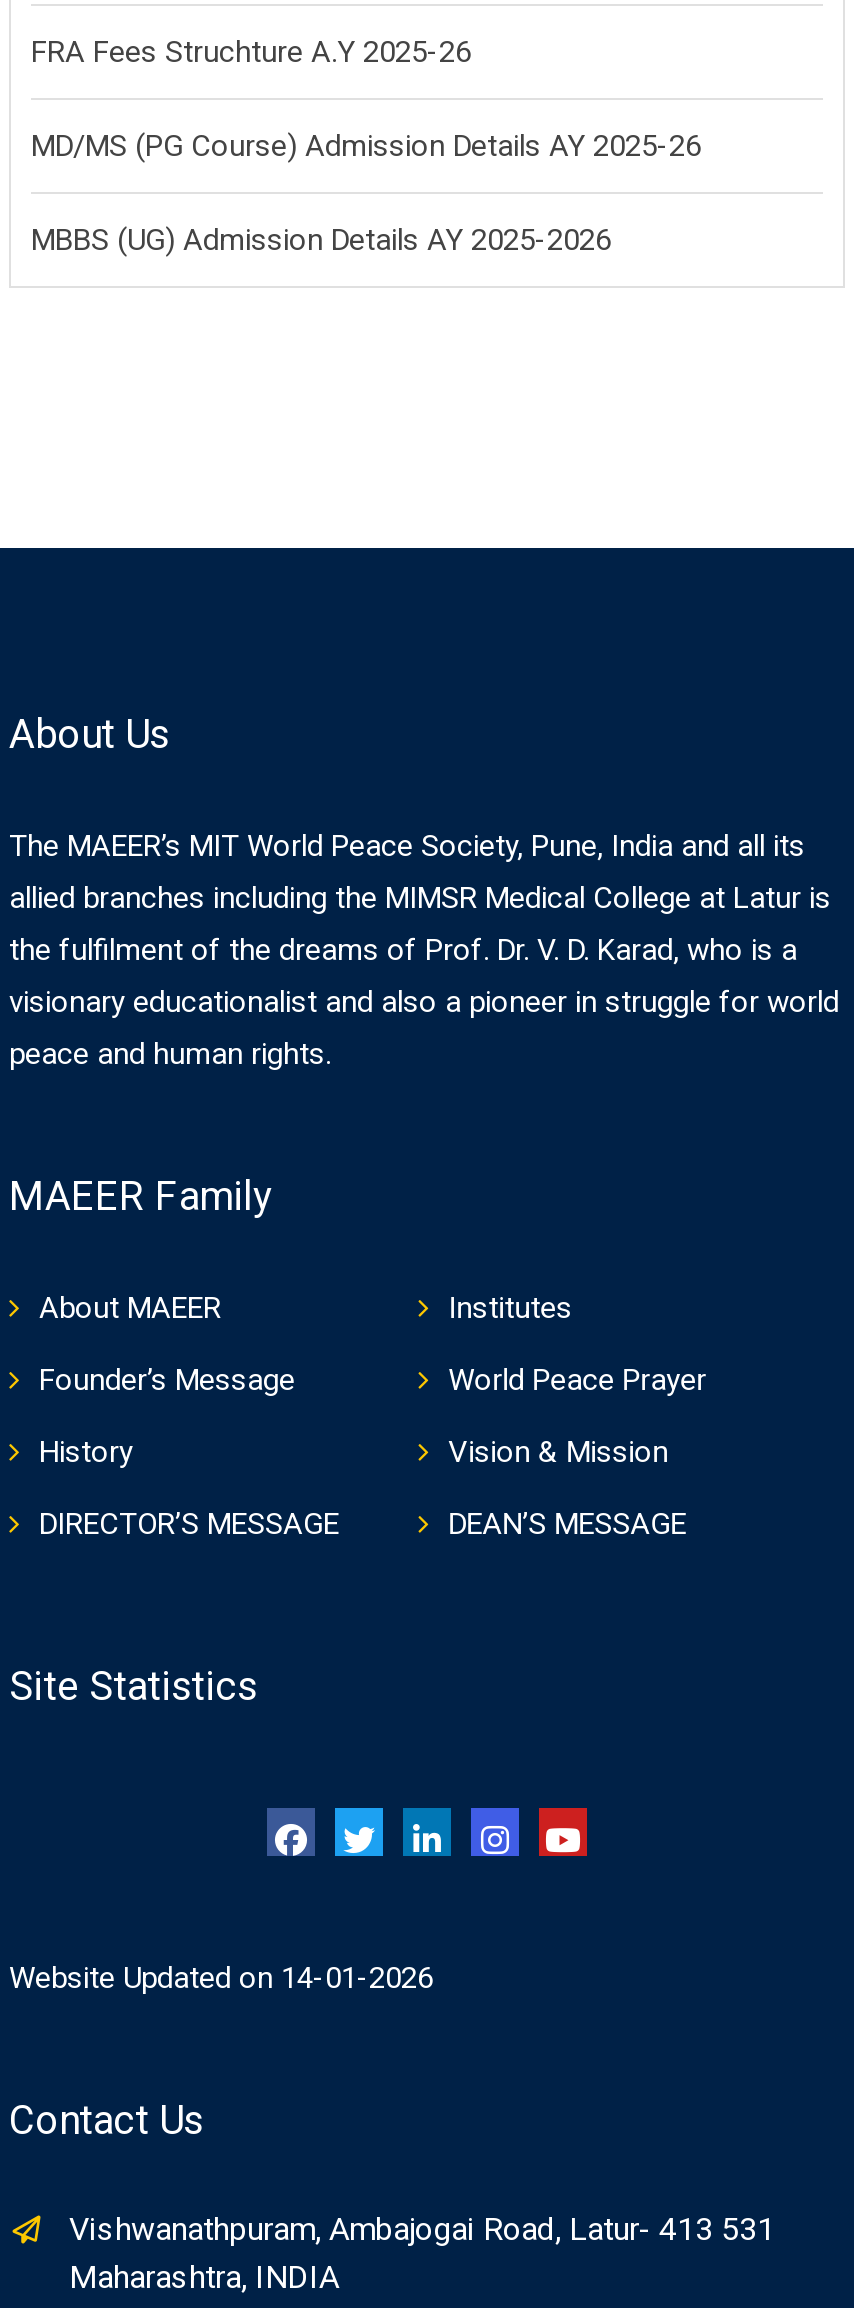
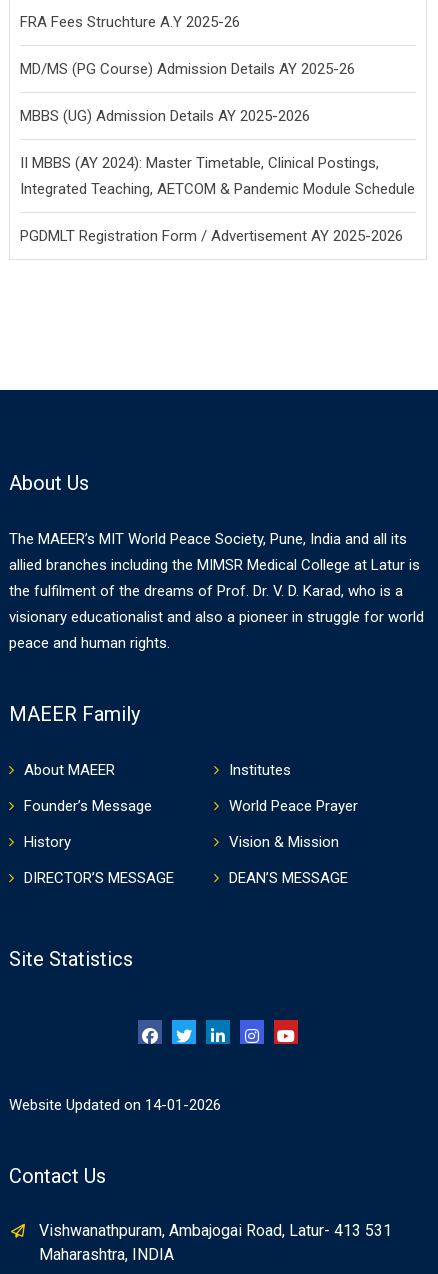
+ II MBBS (AY 2024): Master Timetable, Clinical Postings,
+ Integrated Teaching, AETCOM & Pandemic Module Schedule
+ PGDMLT Registration Form / Advertisement AY 2025-2026
